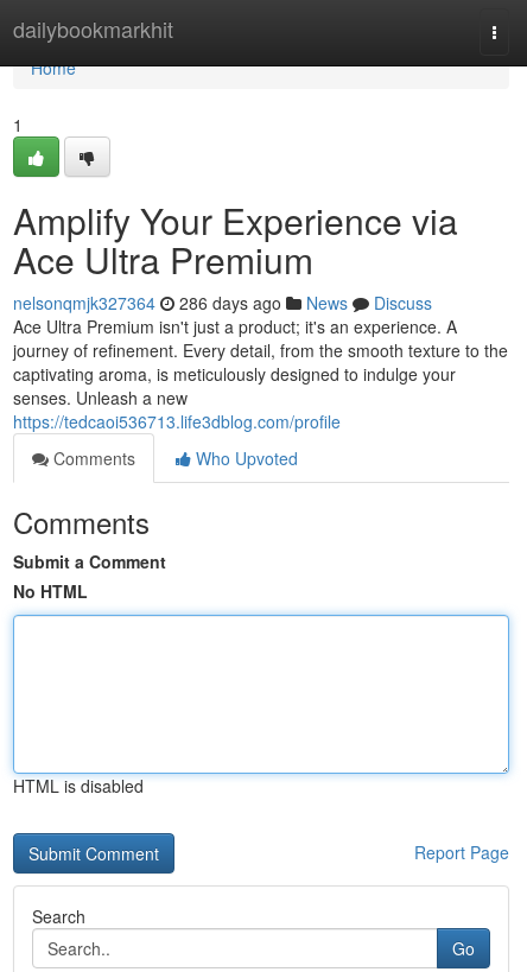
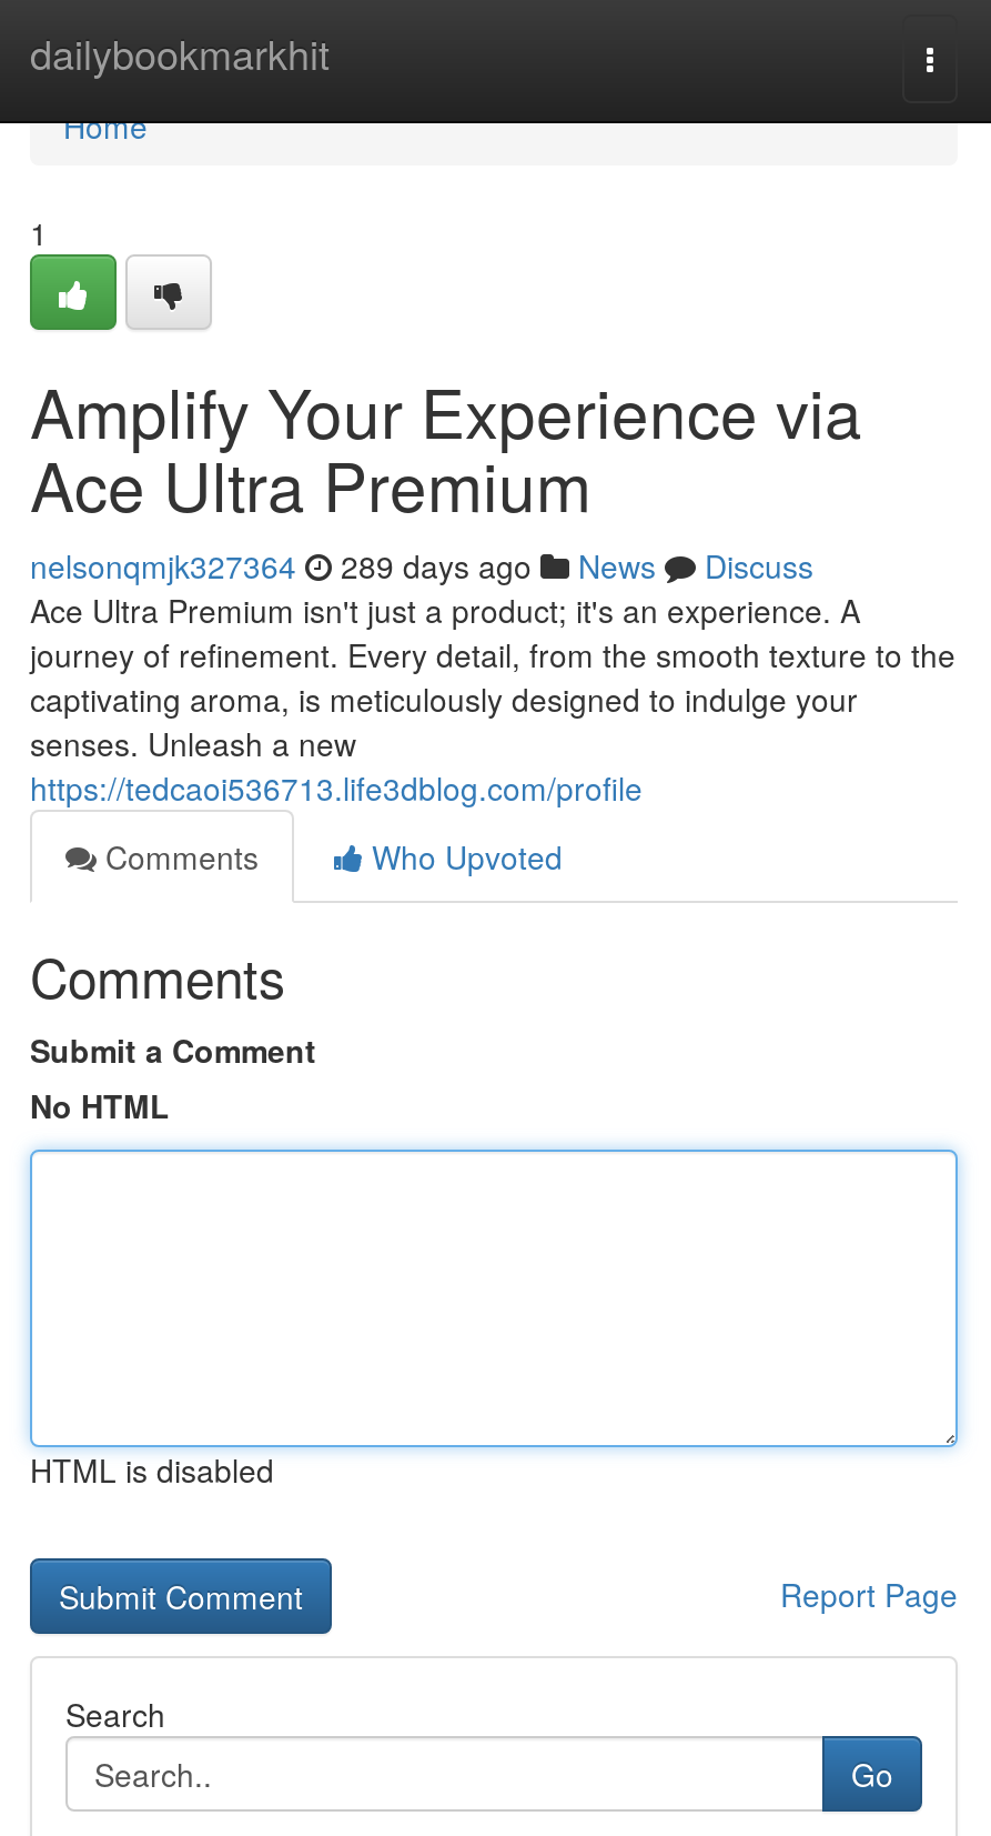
- nelsonqmjk327364 286 days ago News Discuss
+ nelsonqmjk327364 289 days ago News Discuss
